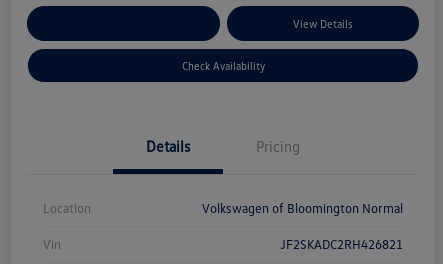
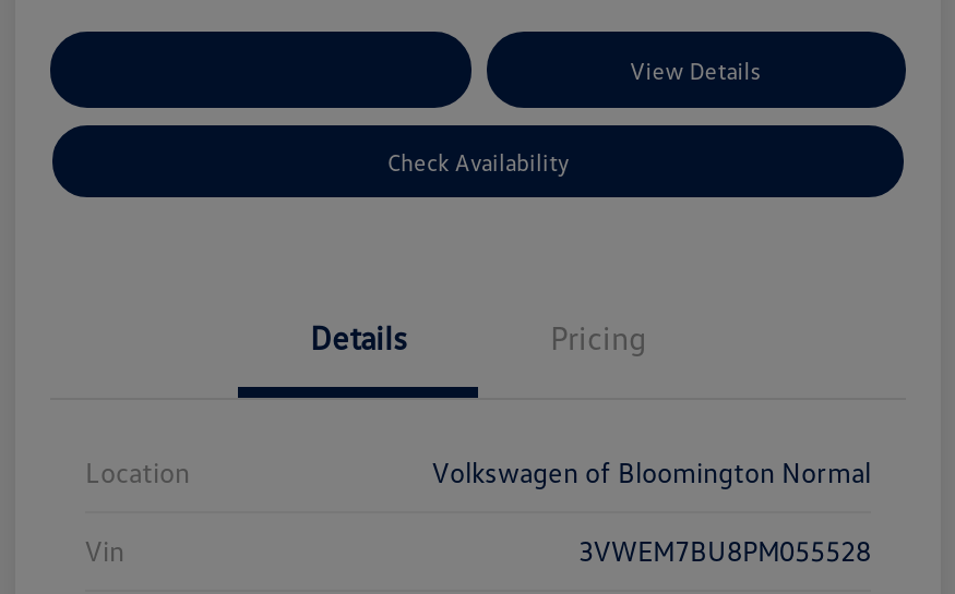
- JF2SKADC2RH426821
+ 3VWEM7BU8PM055528
